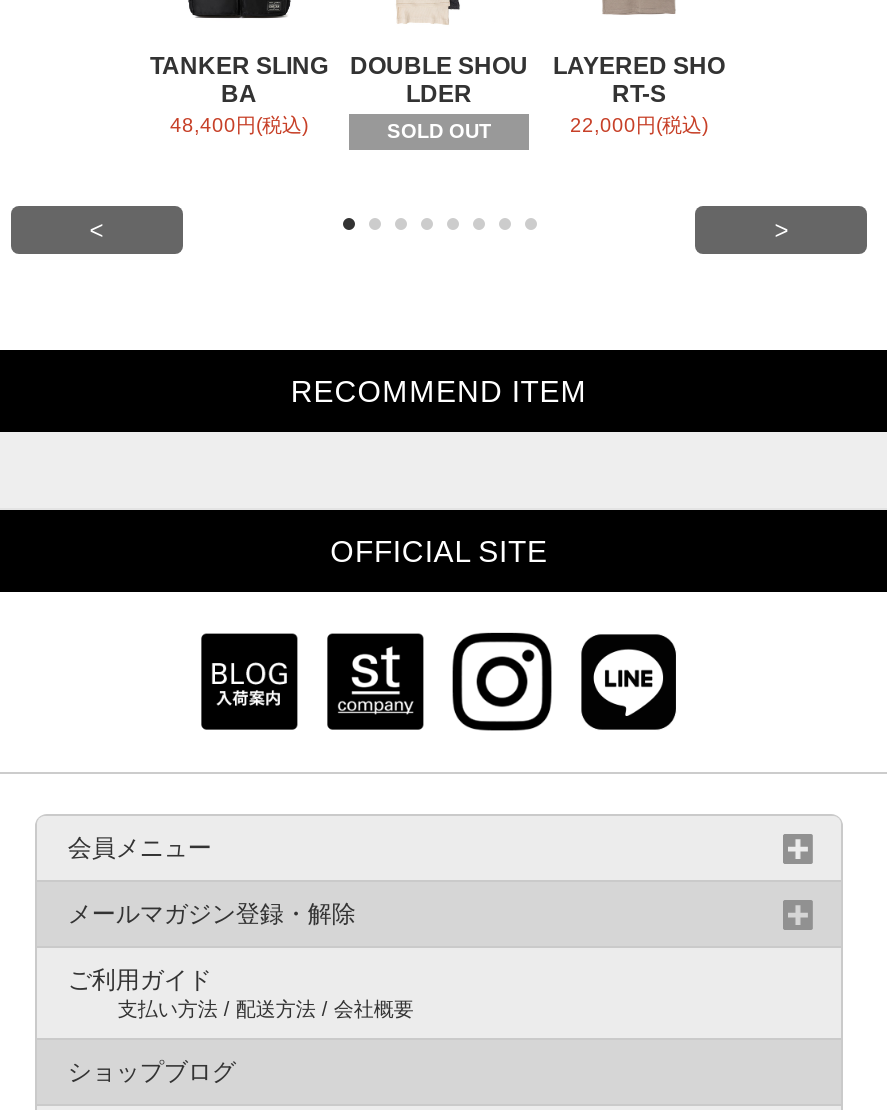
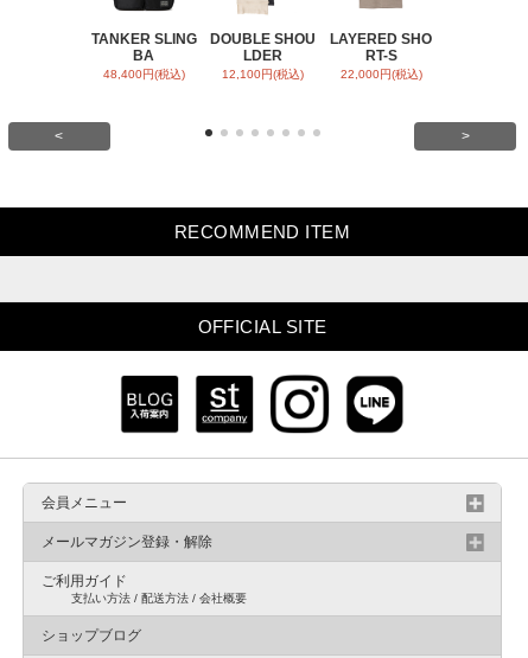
- SOLD OUT
+ 12,100円(税込)
